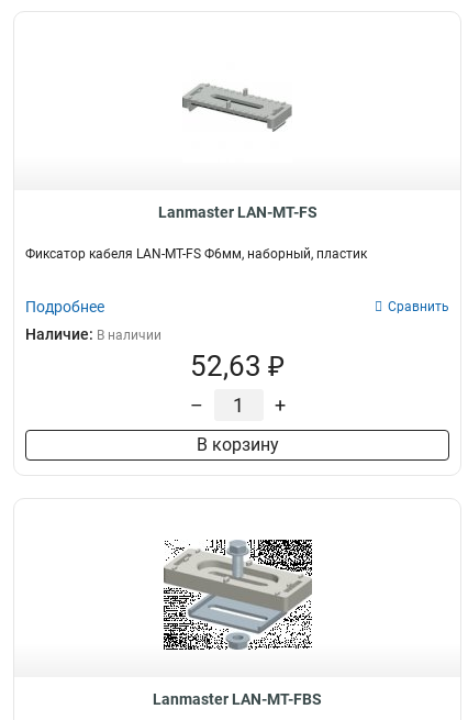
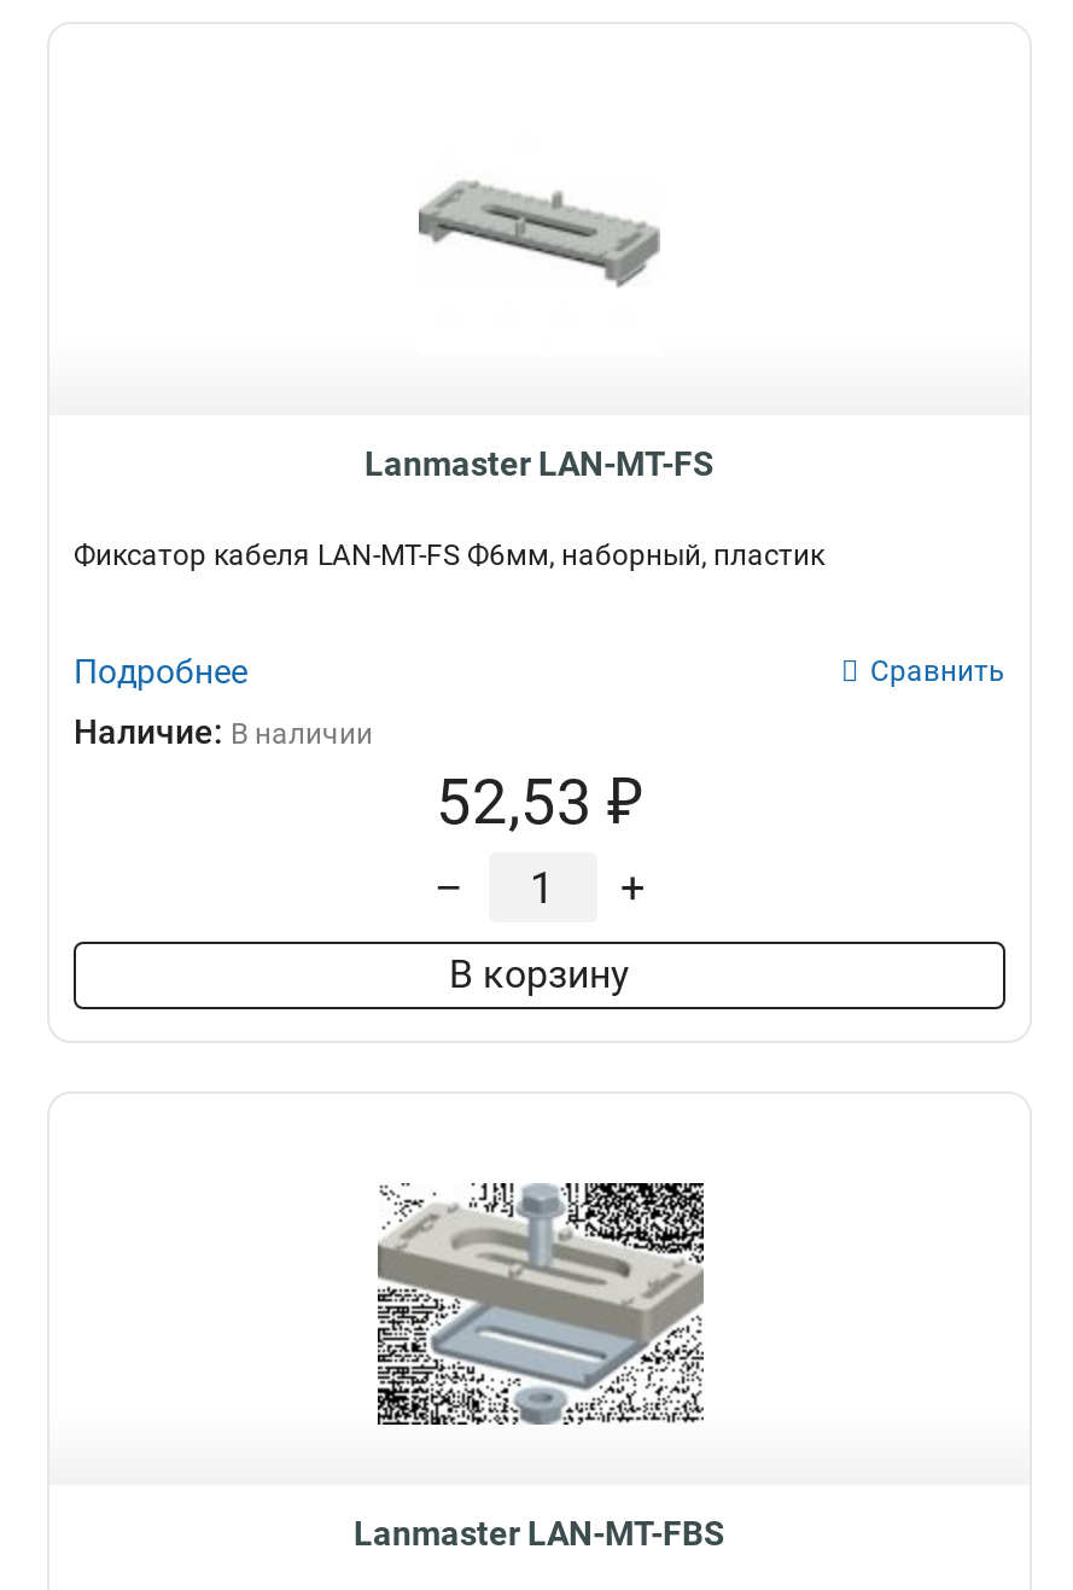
- 52,63 ₽
+ 52,53 ₽
